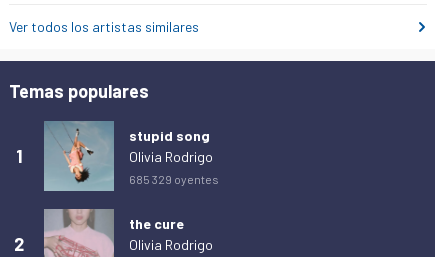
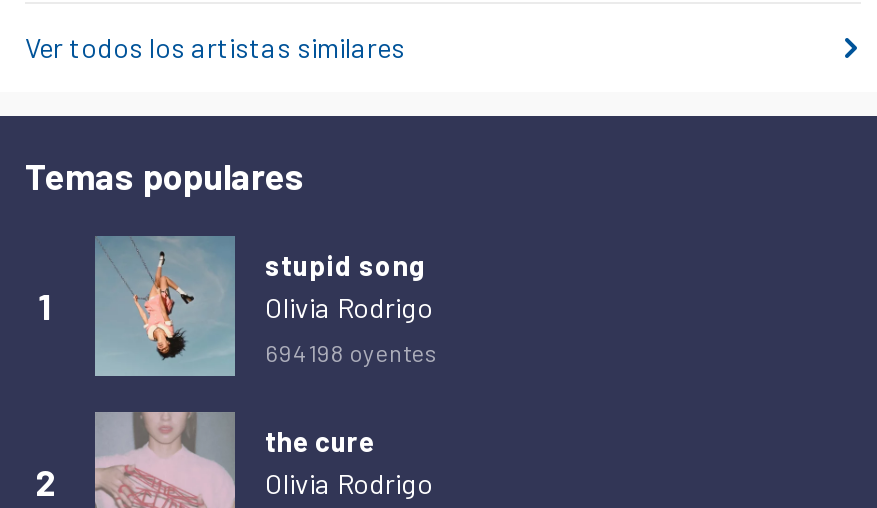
- 685 329 oyentes
+ 694 198 oyentes
